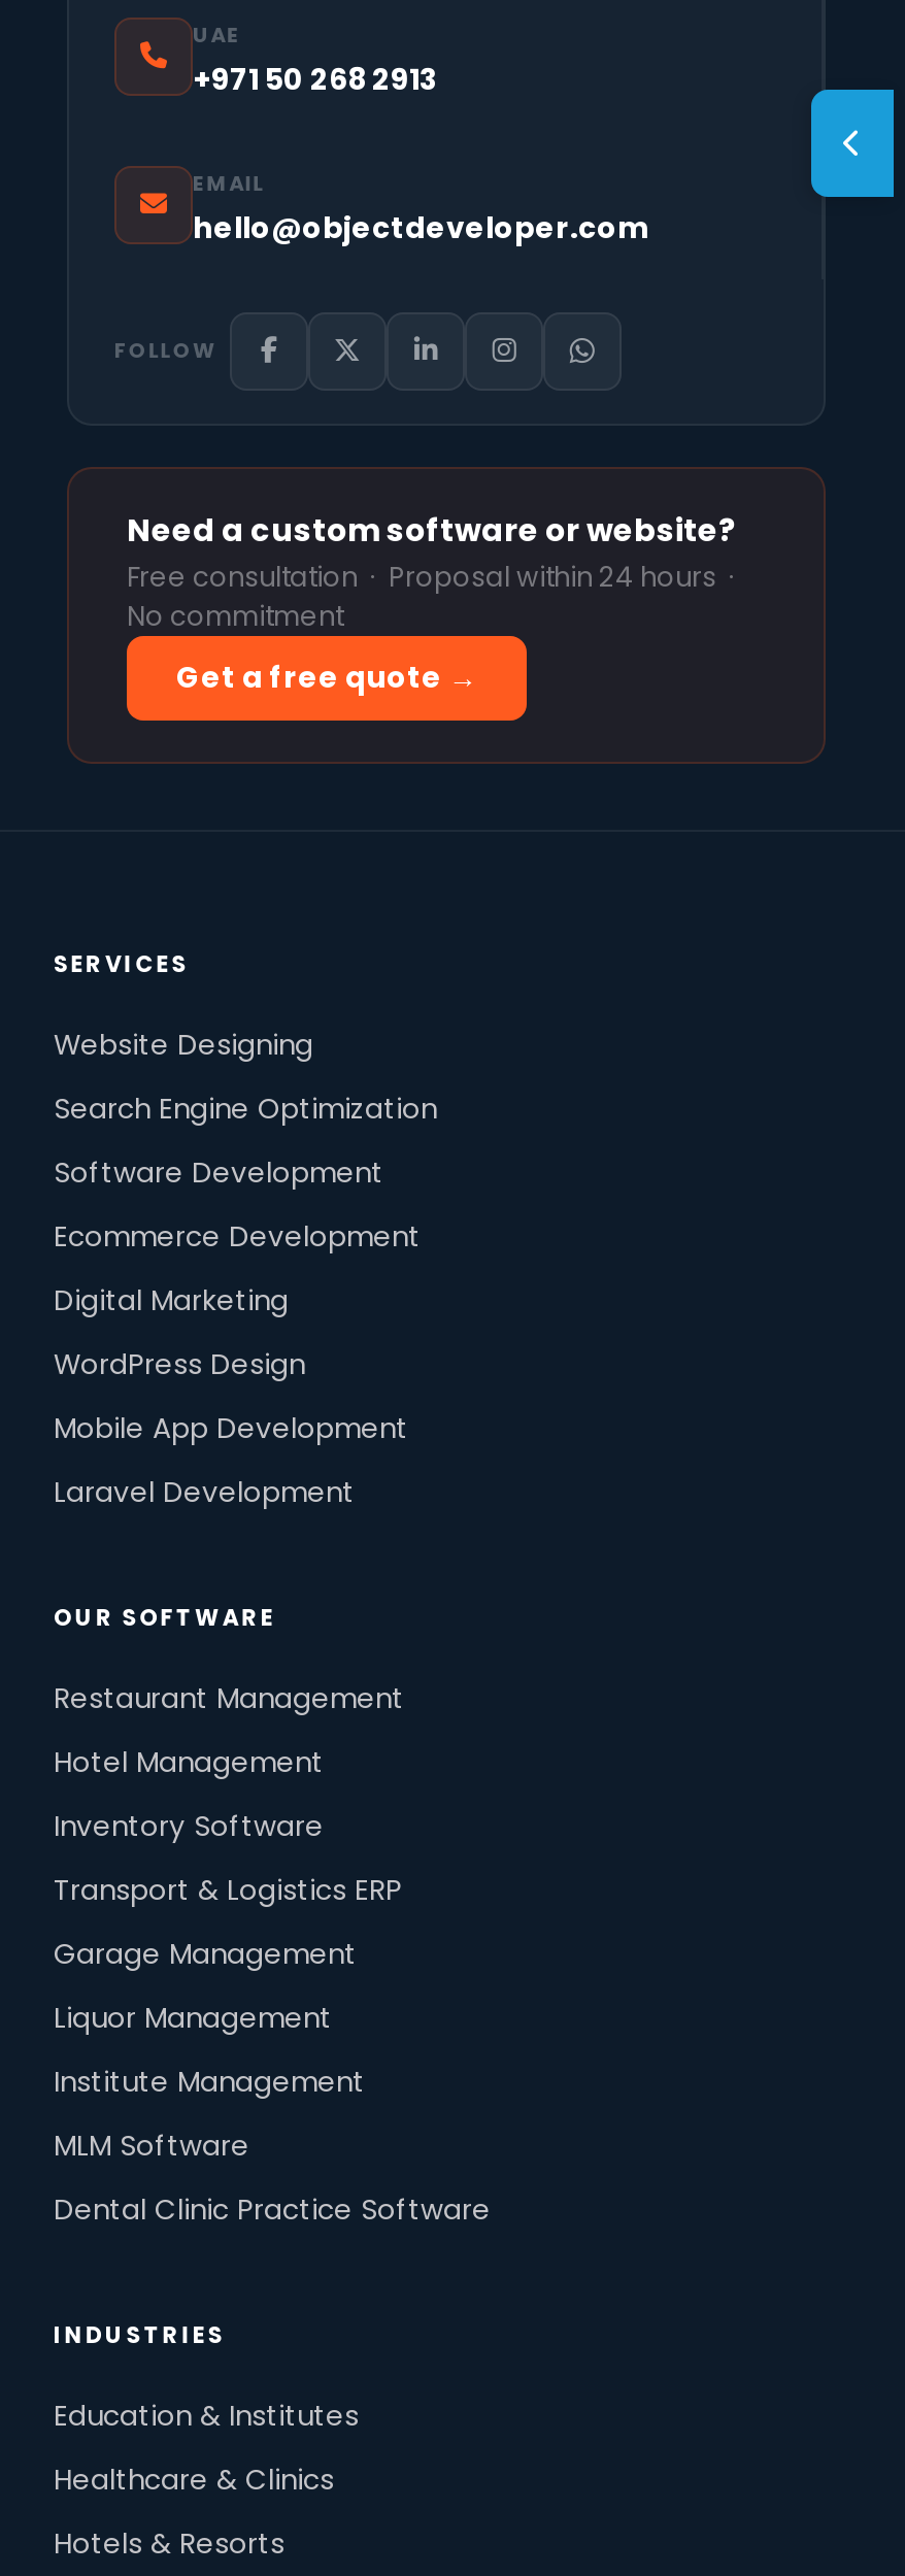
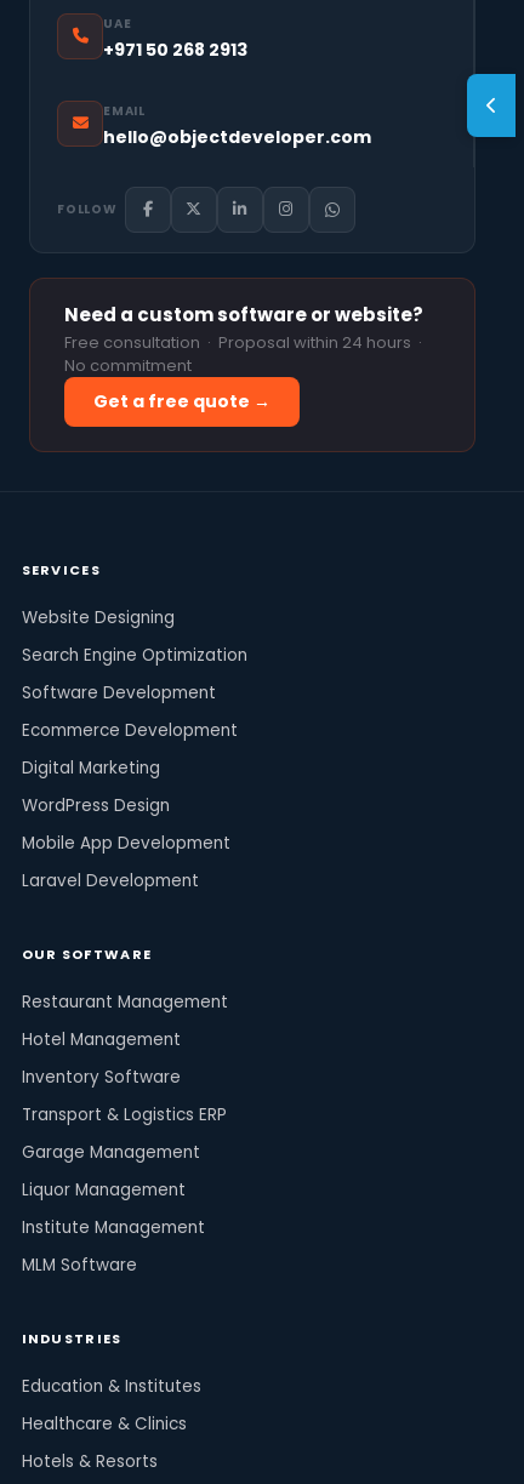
- [image]
+ [image]

- Dental Clinic Practice Software
